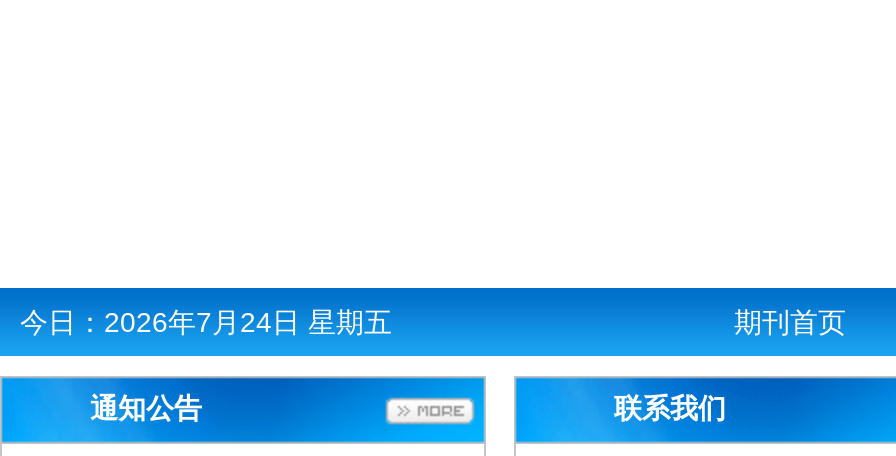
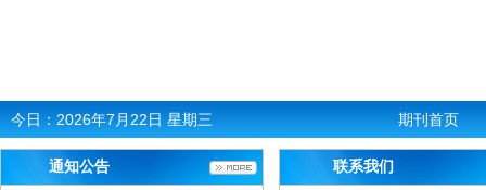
- 今日：2026年7月24日 星期五
+ 今日：2026年7月22日 星期三
